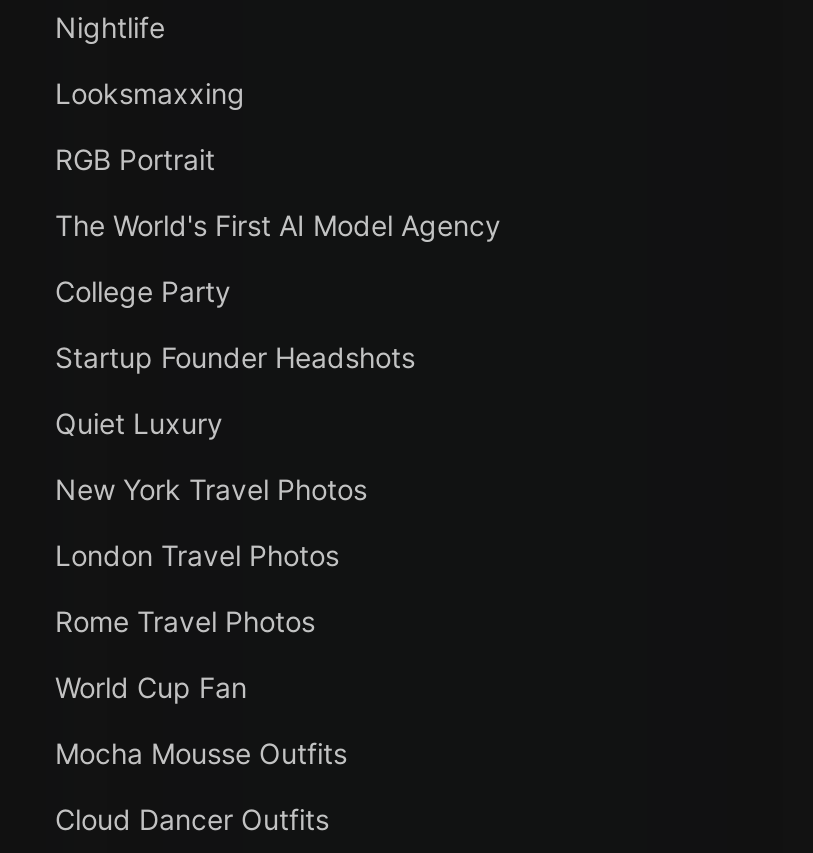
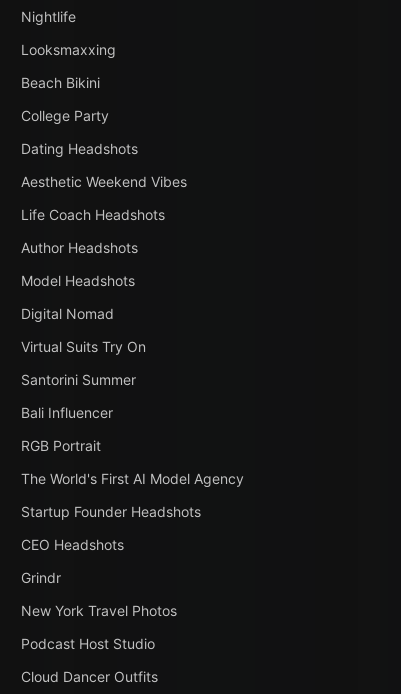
+ Beach Bikini
+ Dating Headshots
+ Aesthetic Weekend Vibes
+ Life Coach Headshots
+ Author Headshots
+ Model Headshots
+ Digital Nomad
+ Virtual Suits Try On
+ Santorini Summer
+ Bali Influencer

moved down: RGB Portrait | The World's First AI Model Agency

moved up: College Party

moved down: Startup Founder Headshots

- Quiet Luxury
+ CEO Headshots
+ Grindr

moved down: New York Travel Photos

- London Travel Photos
- Rome Travel Photos
- World Cup Fan
- Mocha Mousse Outfits
+ Podcast Host Studio
